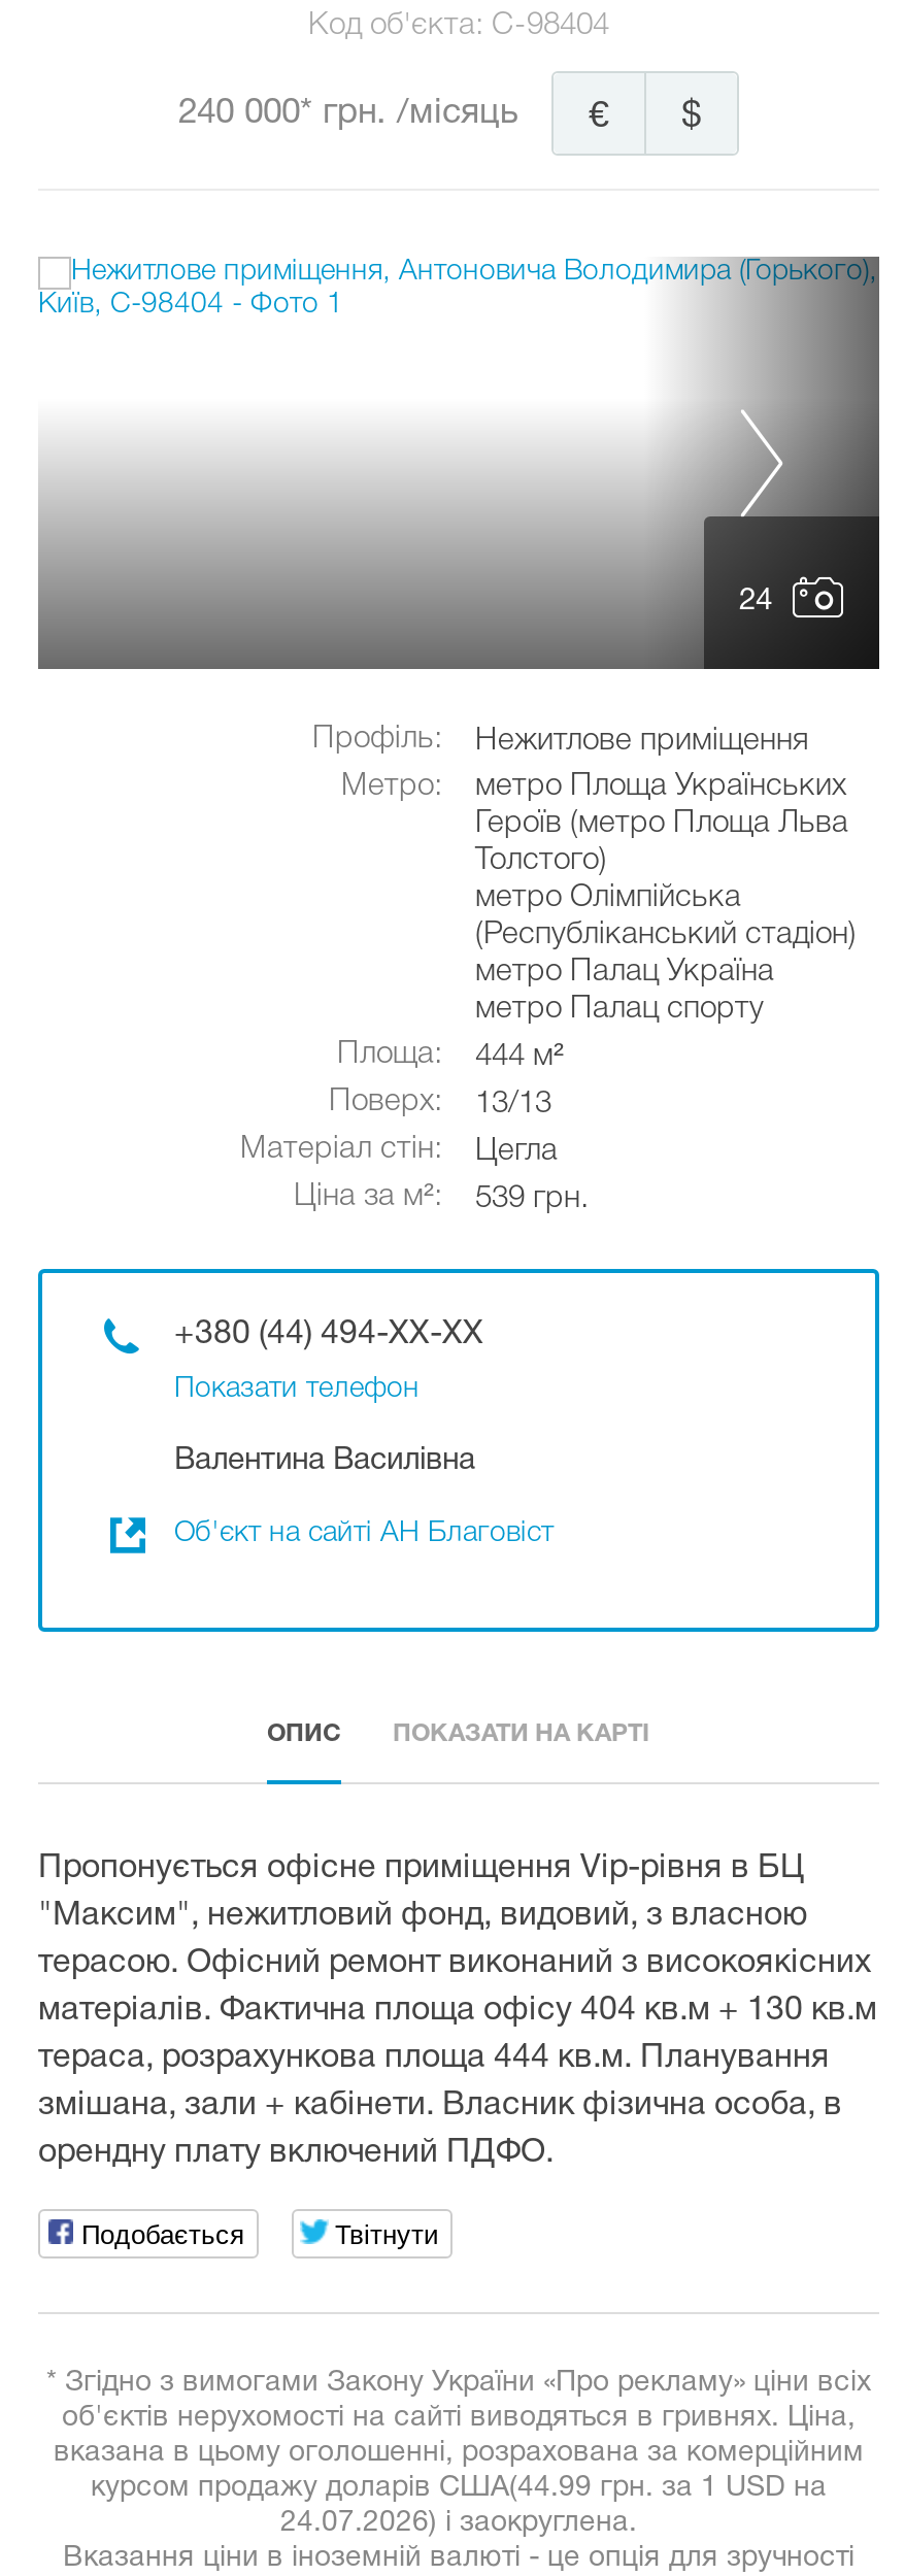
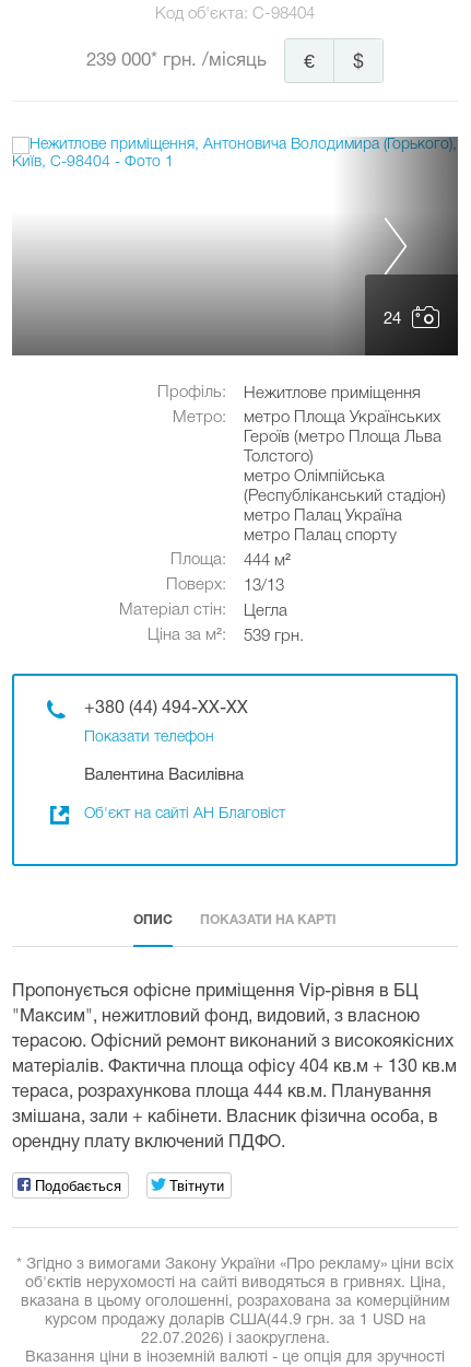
- 240 000* грн. /місяць
+ 239 000* грн. /місяць

- курсом продажу доларів США(44.99 грн. за 1 USD на
+ курсом продажу доларів США(44.9 грн. за 1 USD на

- 24.07.2026) і заокруглена.
+ 22.07.2026) і заокруглена.
